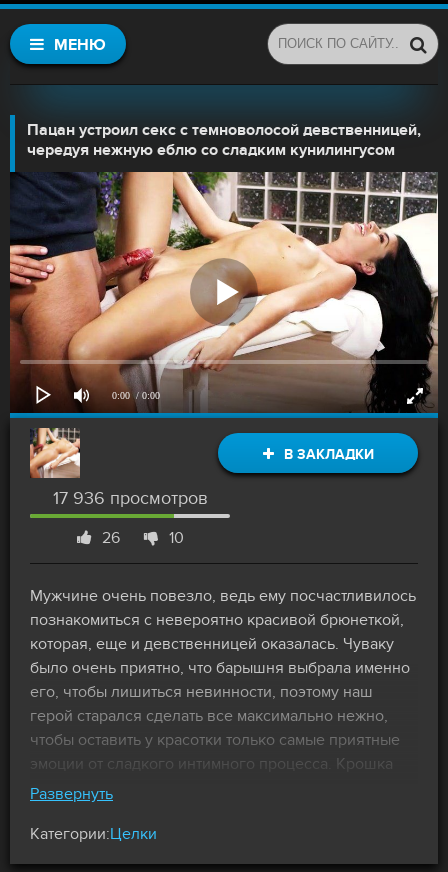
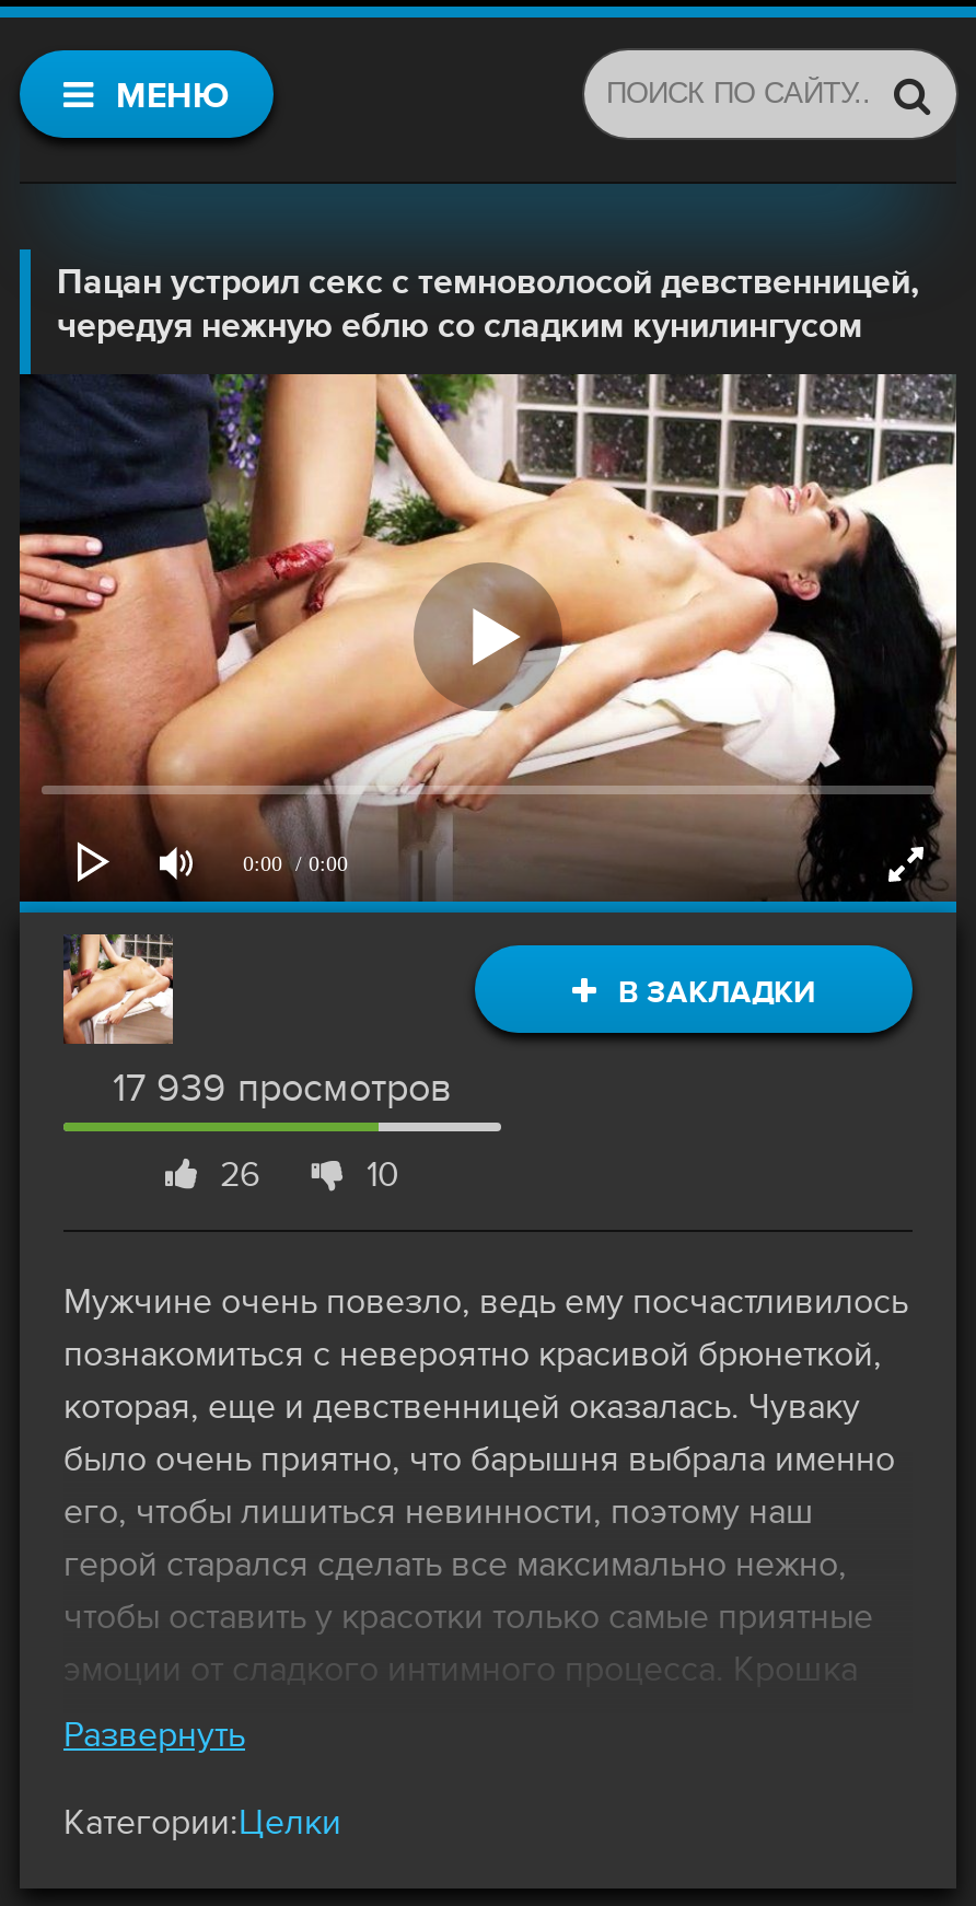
- 17 936 просмотров
+ 17 939 просмотров
